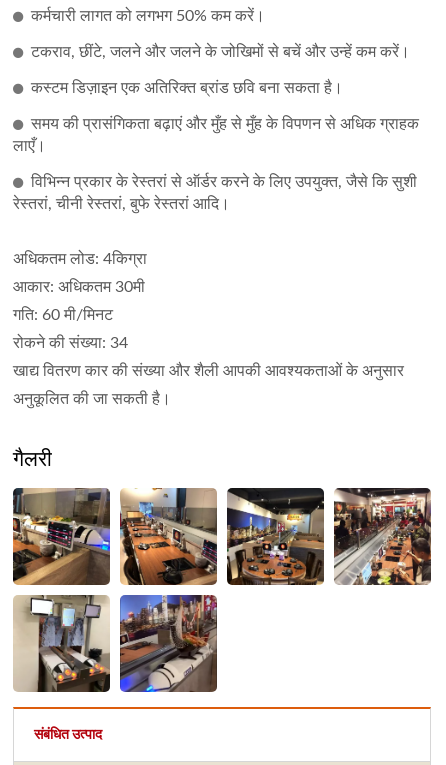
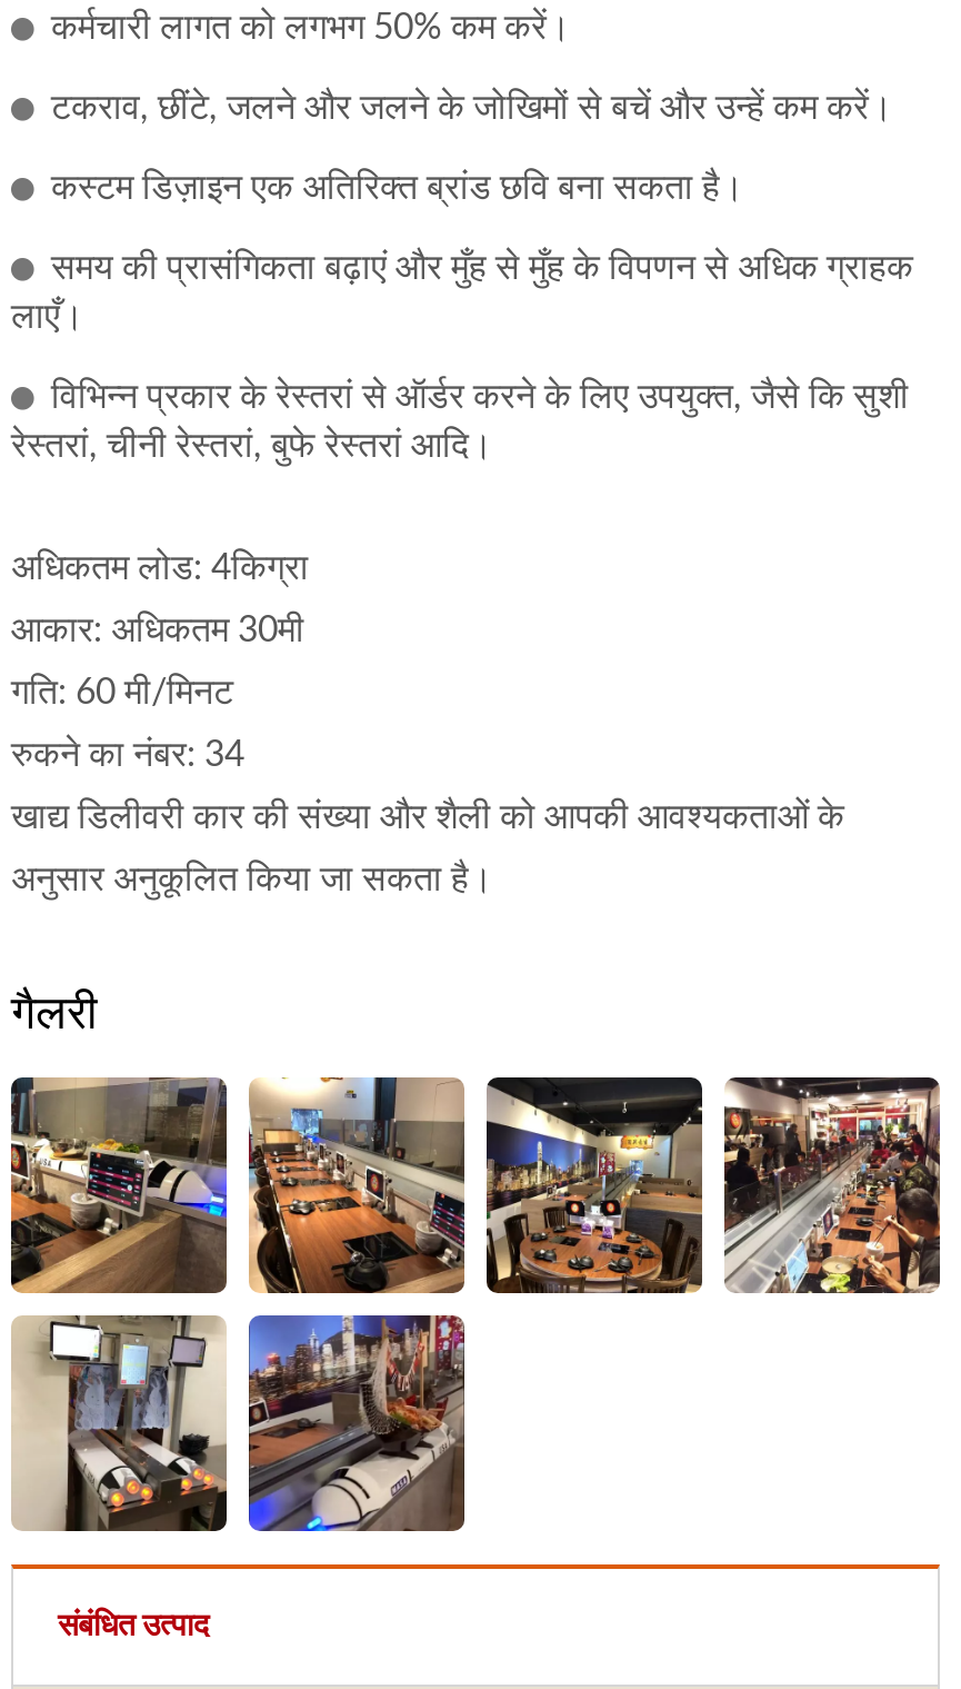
- रोकने की संख्या: 34
+ रुकने का नंबर: 34

- खाद्य वितरण कार की संख्या और शैली आपकी आवश्यकताओं के अनुसार
+ खाद्य डिलीवरी कार की संख्या और शैली को आपकी आवश्यकताओं के

- अनुकूलित की जा सकती है।
+ अनुसार अनुकूलित किया जा सकता है।
